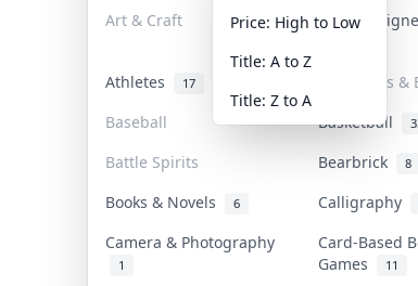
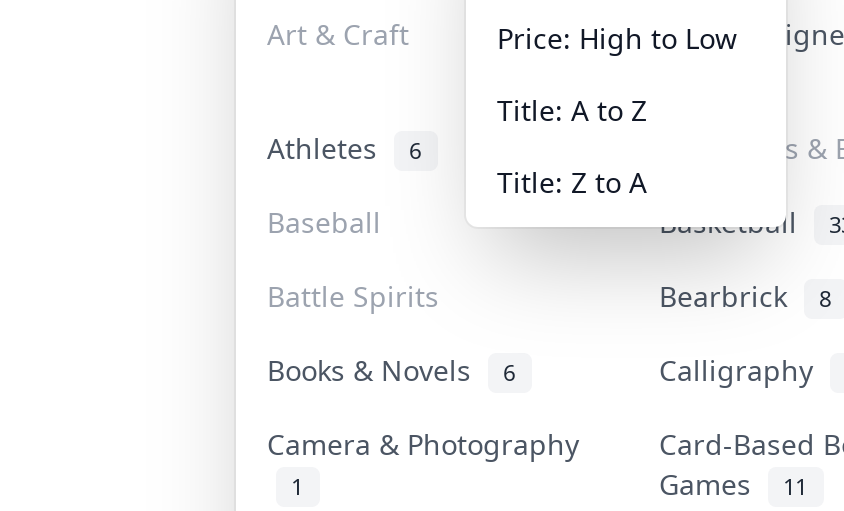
- Athletes 17
+ Athletes 6
